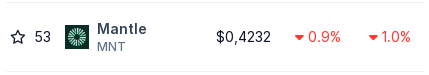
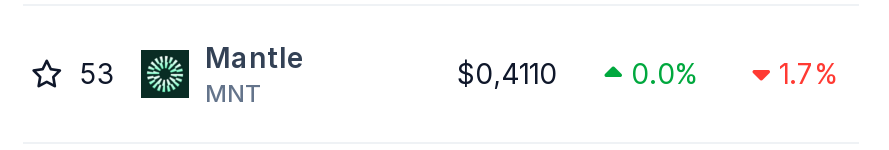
- $0,4232
+ $0,4110

- 0.9%
+ 0.0%

- 1.0%
+ 1.7%
